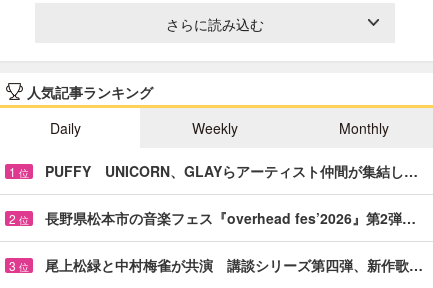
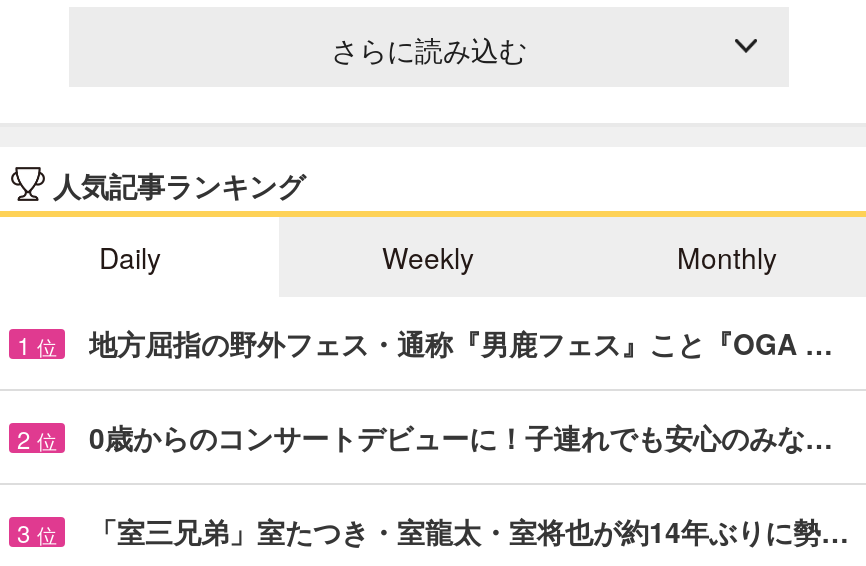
- PUFFY UNICORN、GLAYらアーティスト仲間が集結し…
+ 地方屈指の野外フェス・通称『男鹿フェス』こと『OGA …

- 長野県松本市の音楽フェス『overhead fes’2026』第2弾…
+ 0歳からのコンサートデビューに！子連れでも安心のみな…

- 尾上松緑と中村梅雀が共演 講談シリーズ第四弾、新作歌…
+ 「室三兄弟」室たつき・室龍太・室将也が約14年ぶりに勢…
